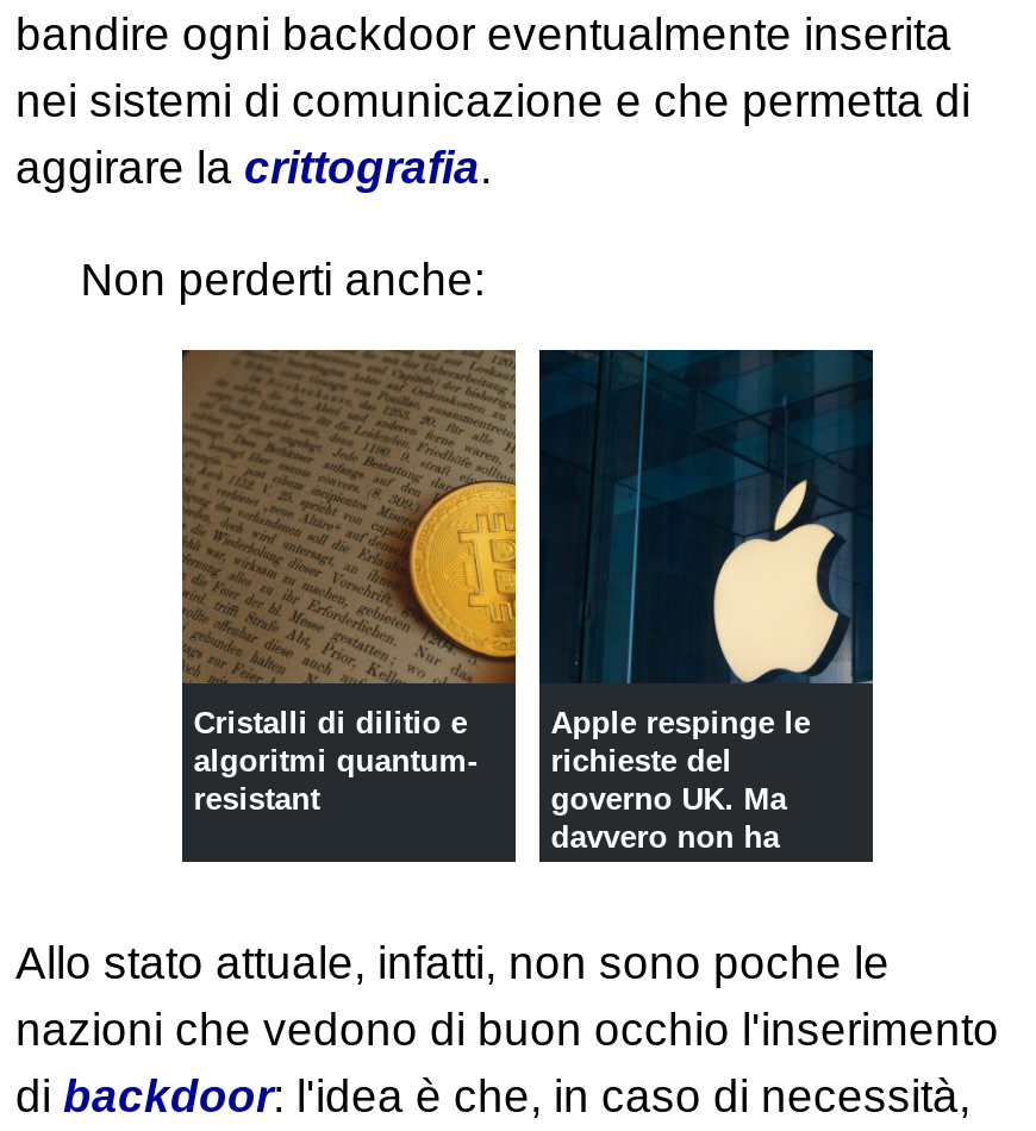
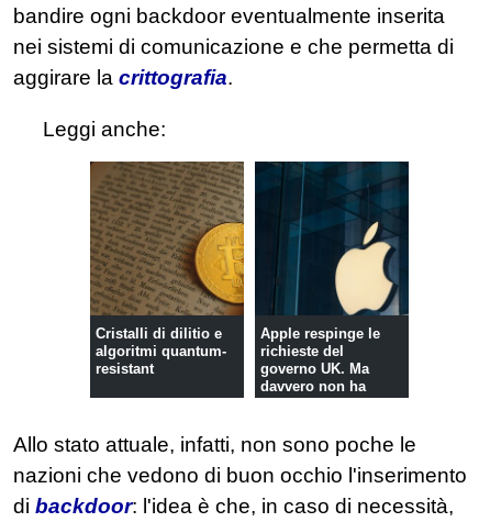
- Non perderti anche:
+ Leggi anche:
